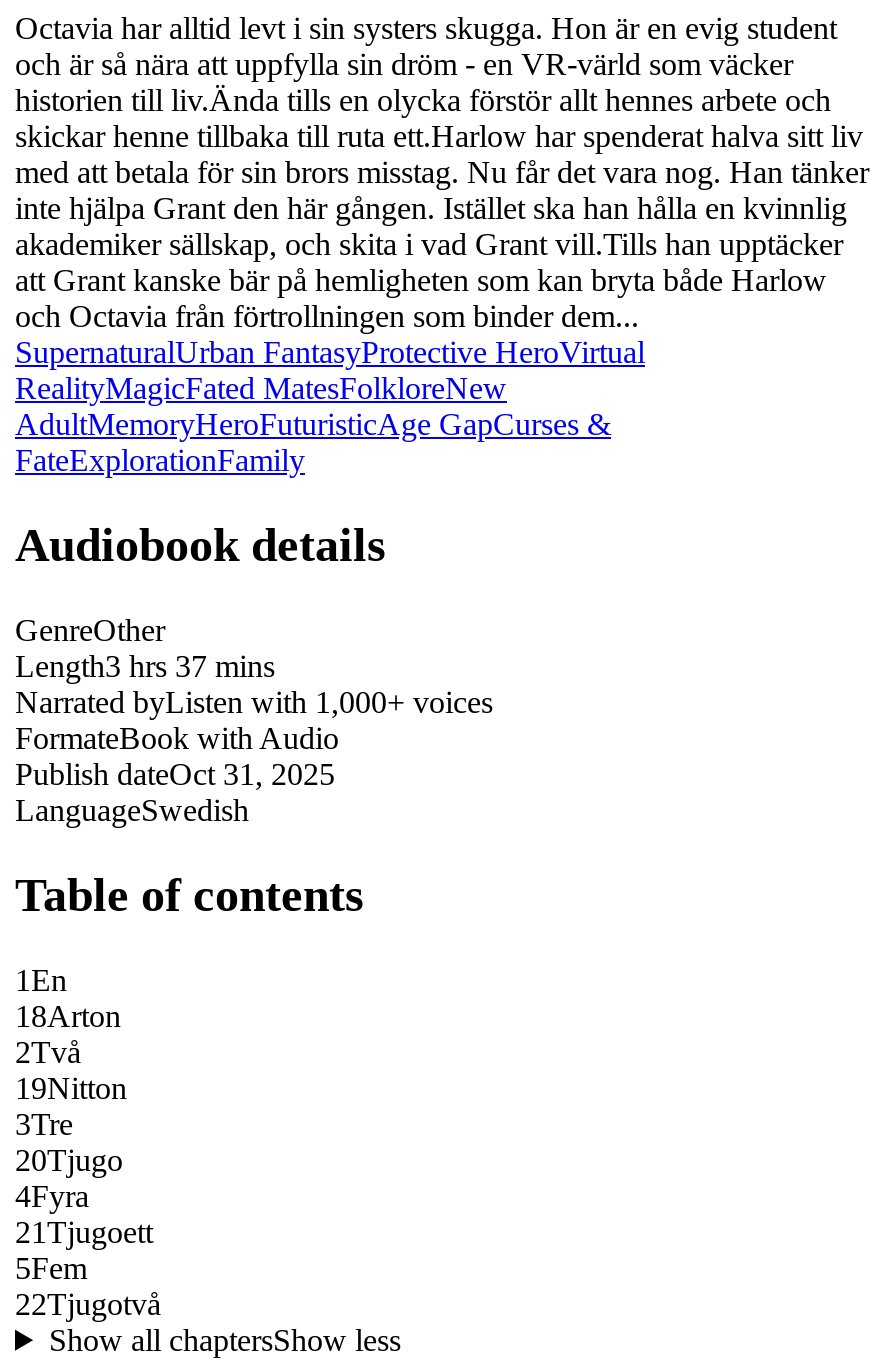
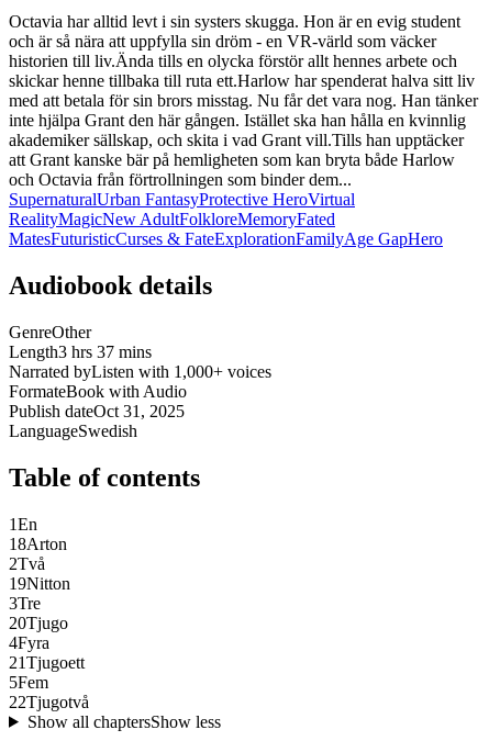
- RealityMagicFated MatesFolkloreNew
- AdultMemoryHeroFuturisticAge GapCurses &
- FateExplorationFamily
+ RealityMagicNew AdultFolkloreMemoryFated
+ MatesFuturisticCurses & FateExplorationFamilyAge GapHero
